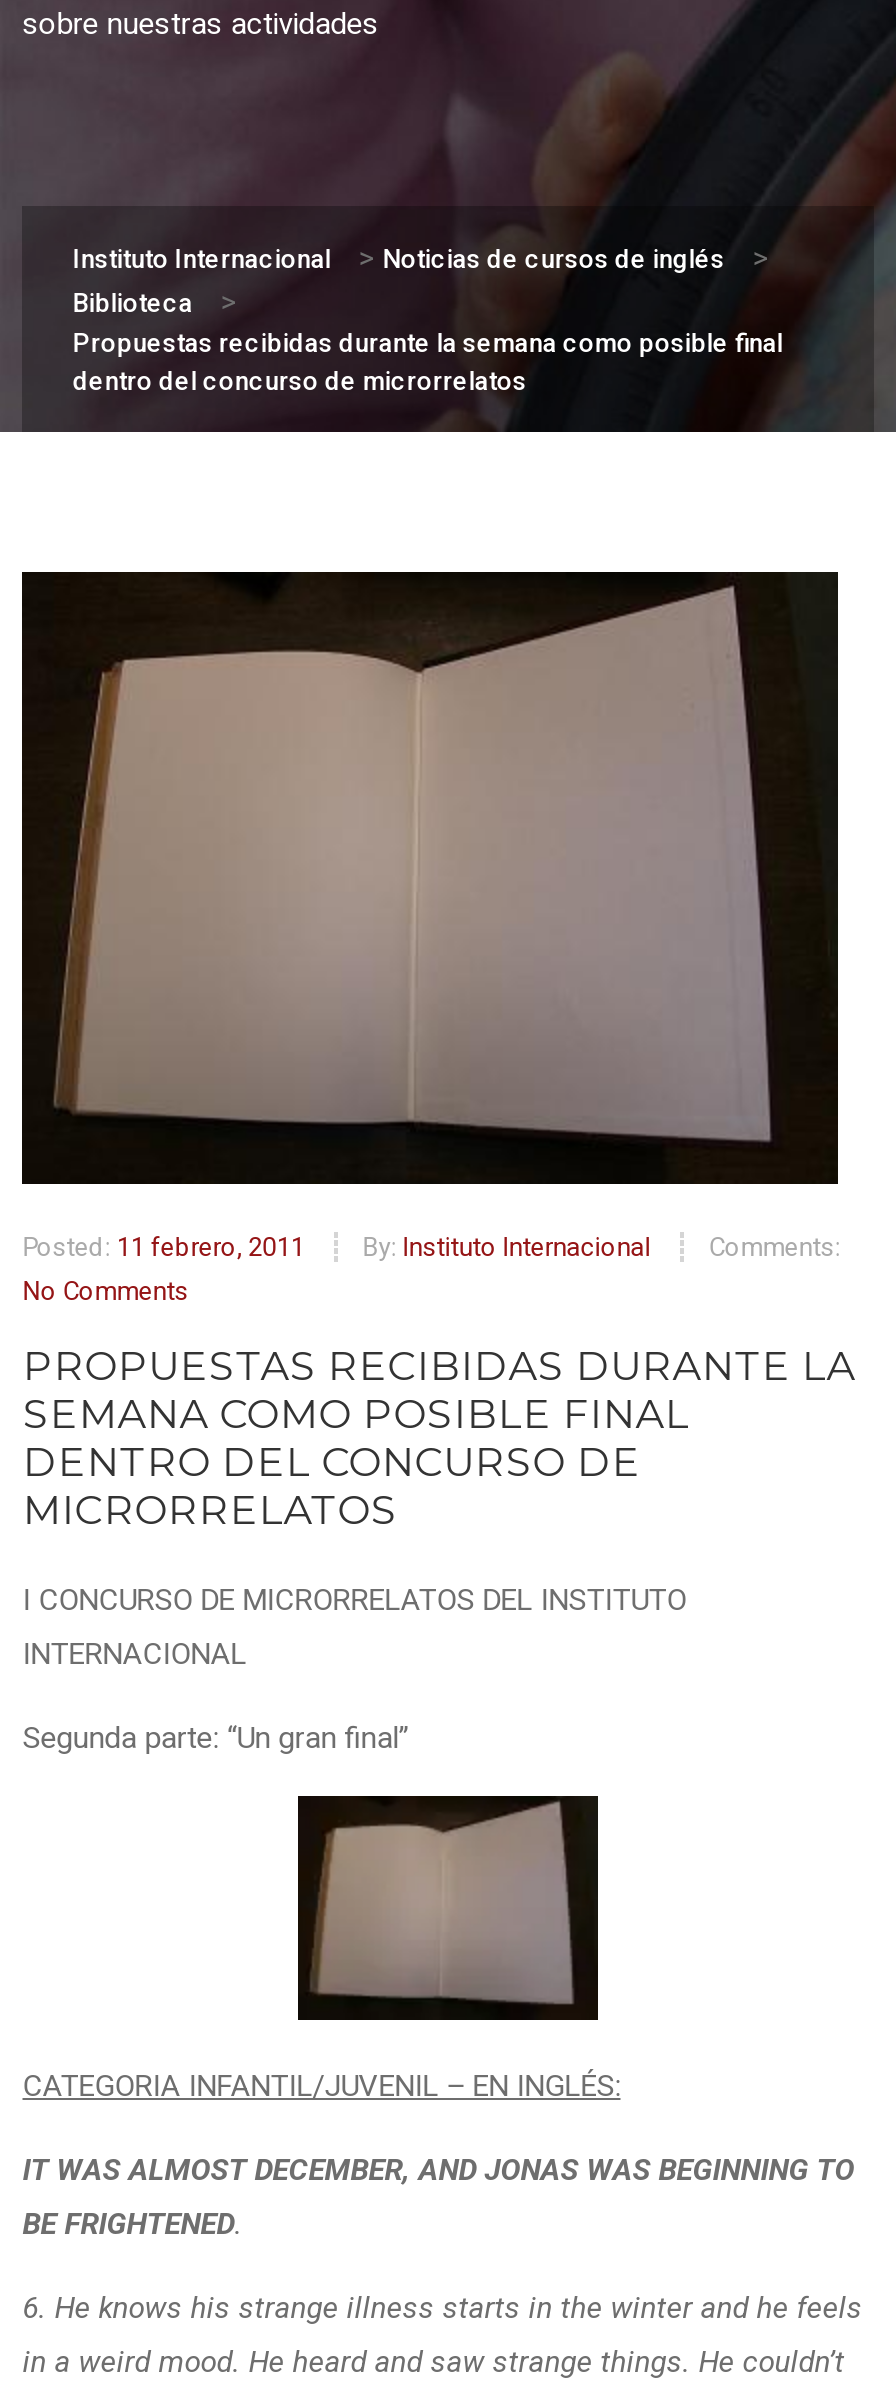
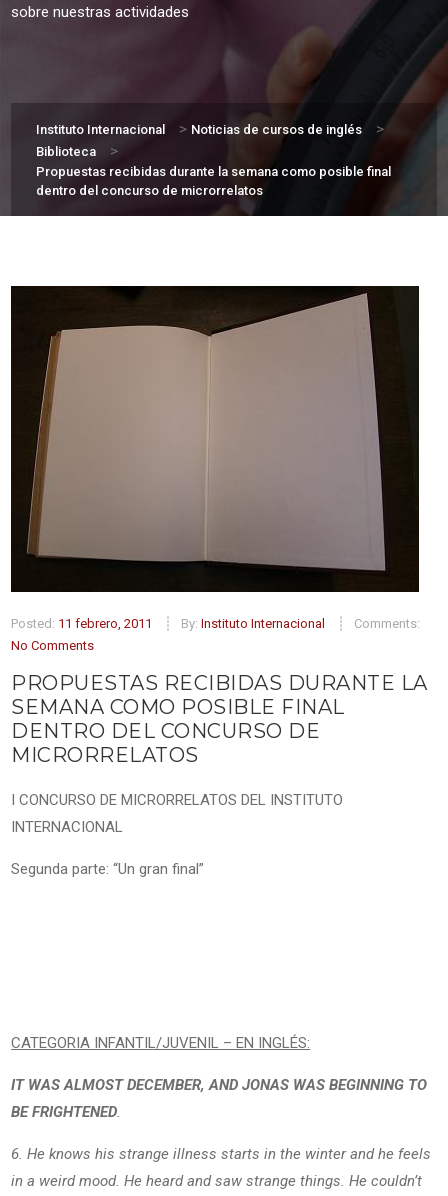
- [image]
